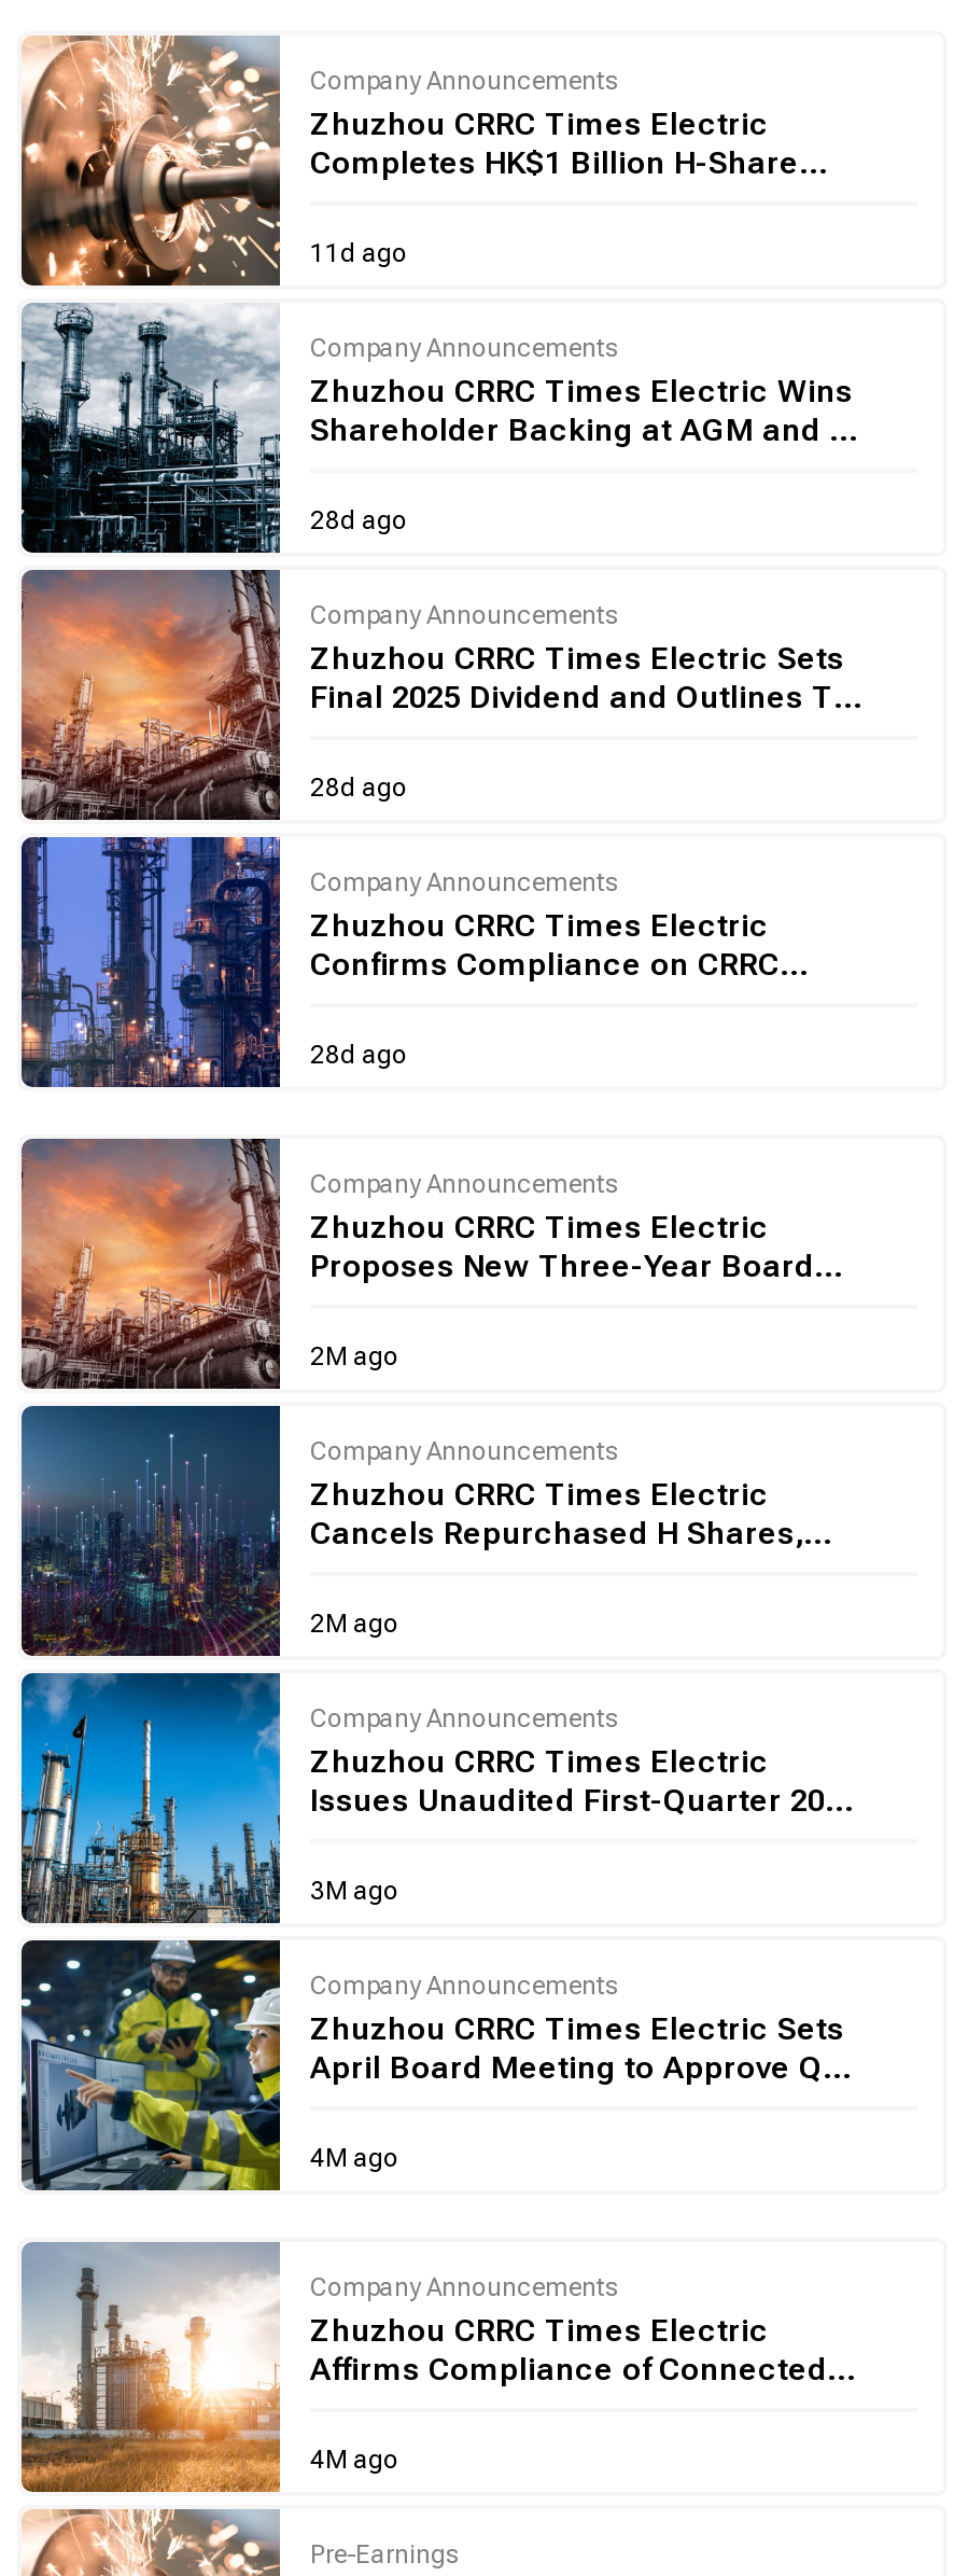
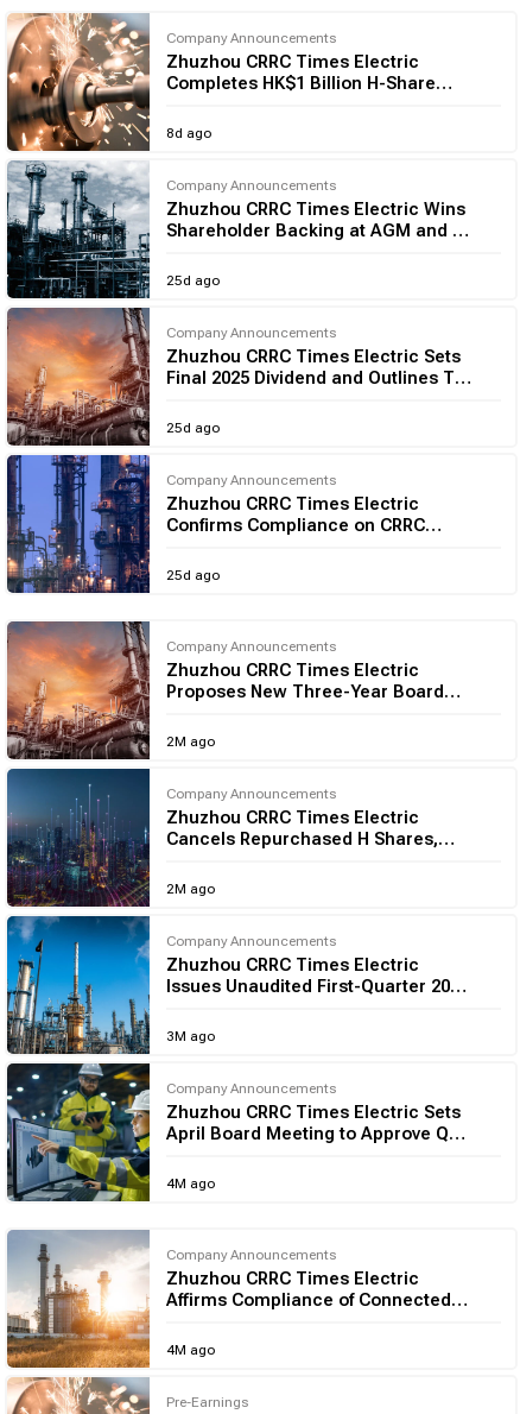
- 11d ago
+ 8d ago

- 28d ago
+ 25d ago

- 28d ago
+ 25d ago

- 28d ago
+ 25d ago
